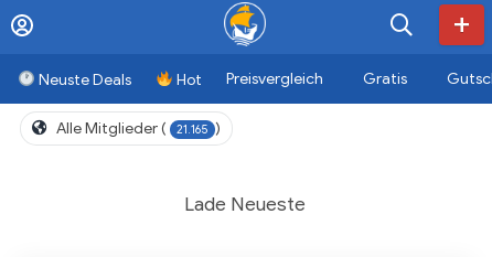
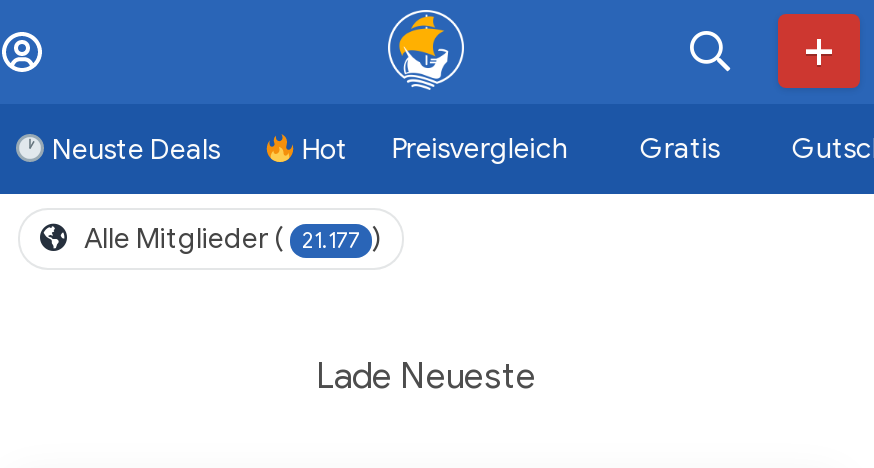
- Alle Mitglieder ( 21.165 )
+ Alle Mitglieder ( 21.177 )
